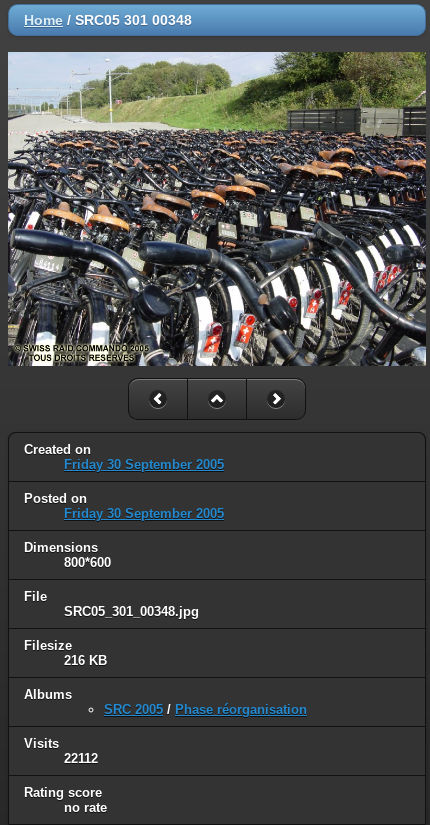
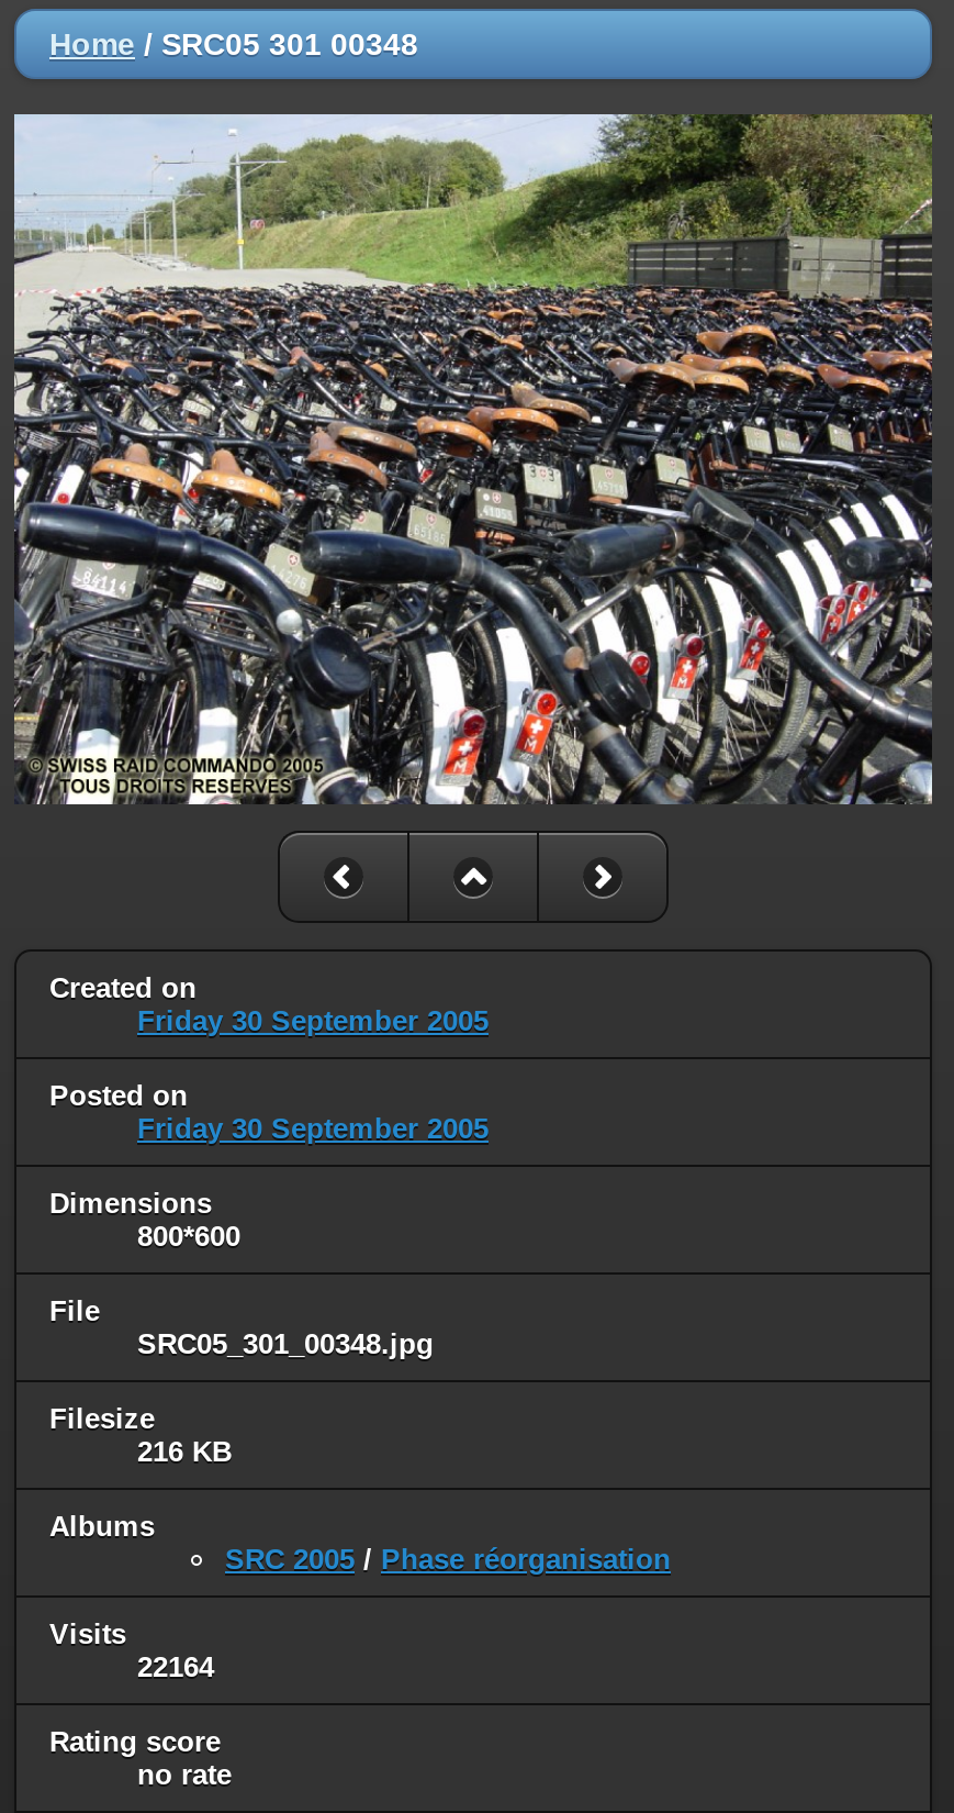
- 22112
+ 22164
